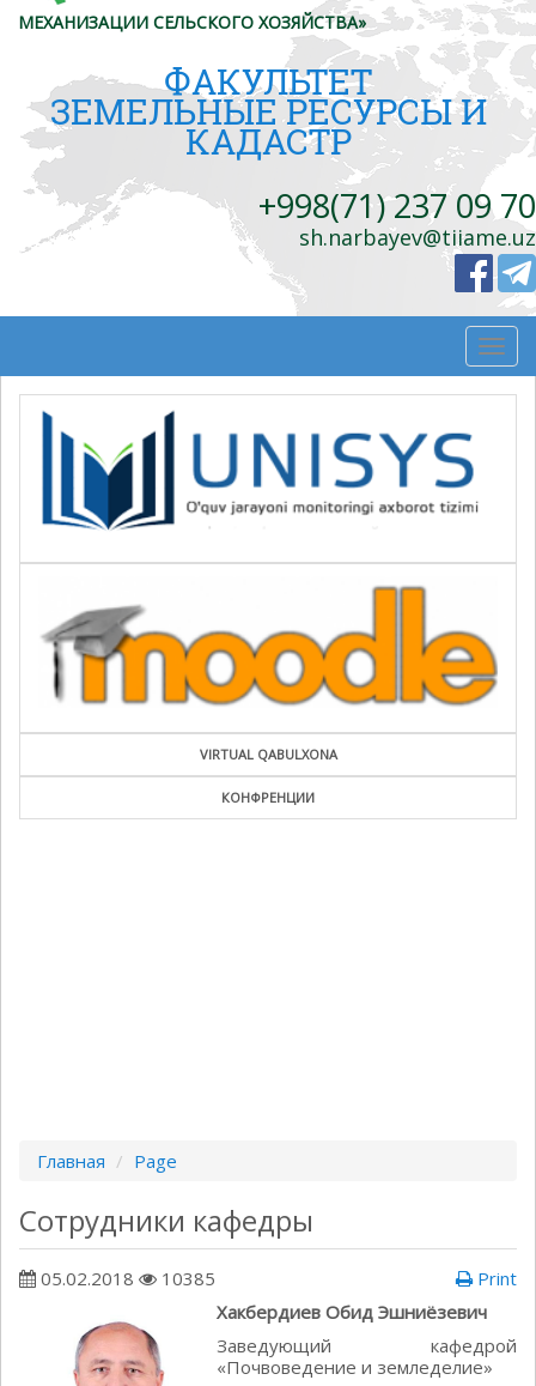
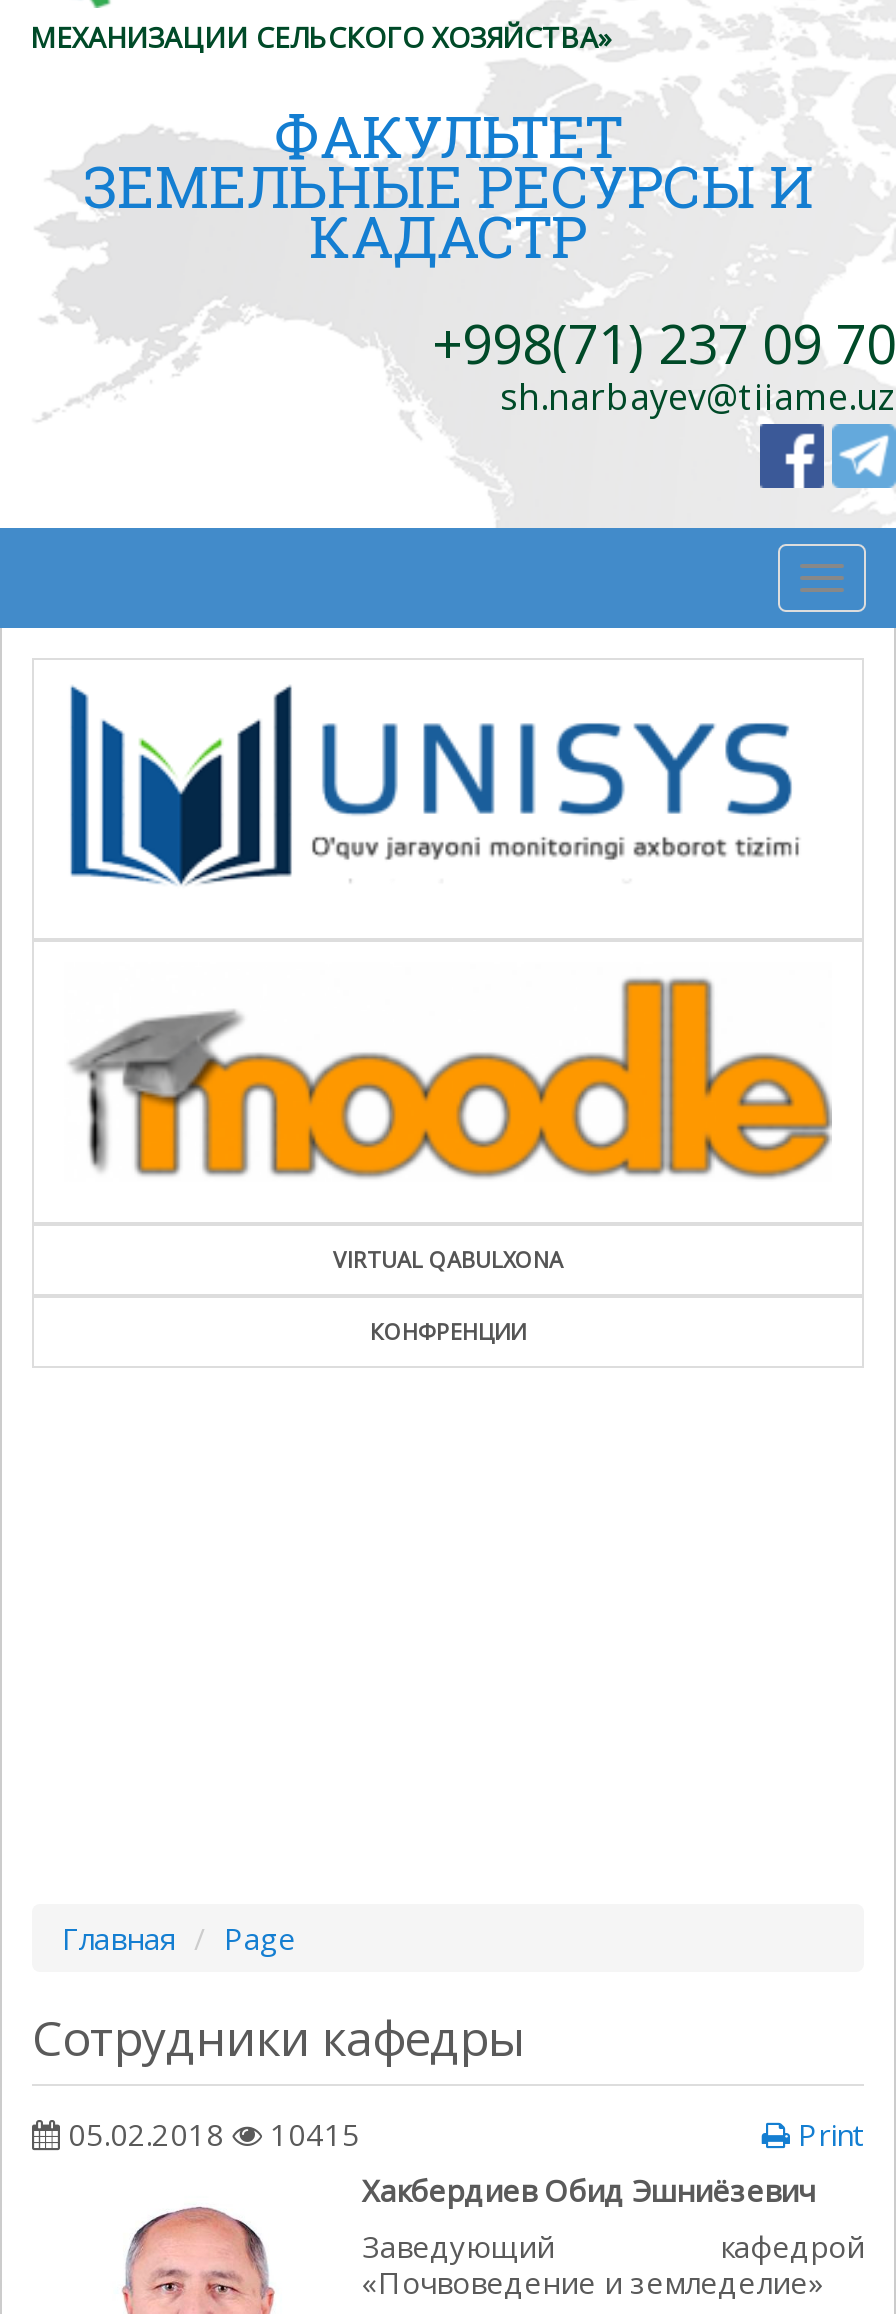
- 05.02.2018 10385
+ 05.02.2018 10415
